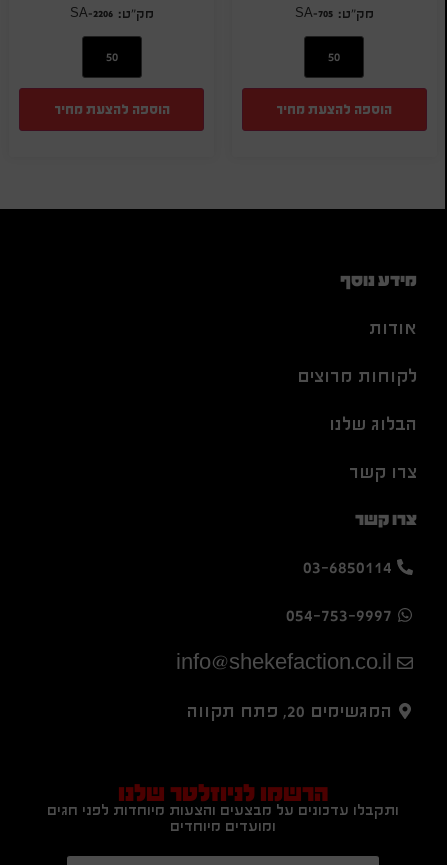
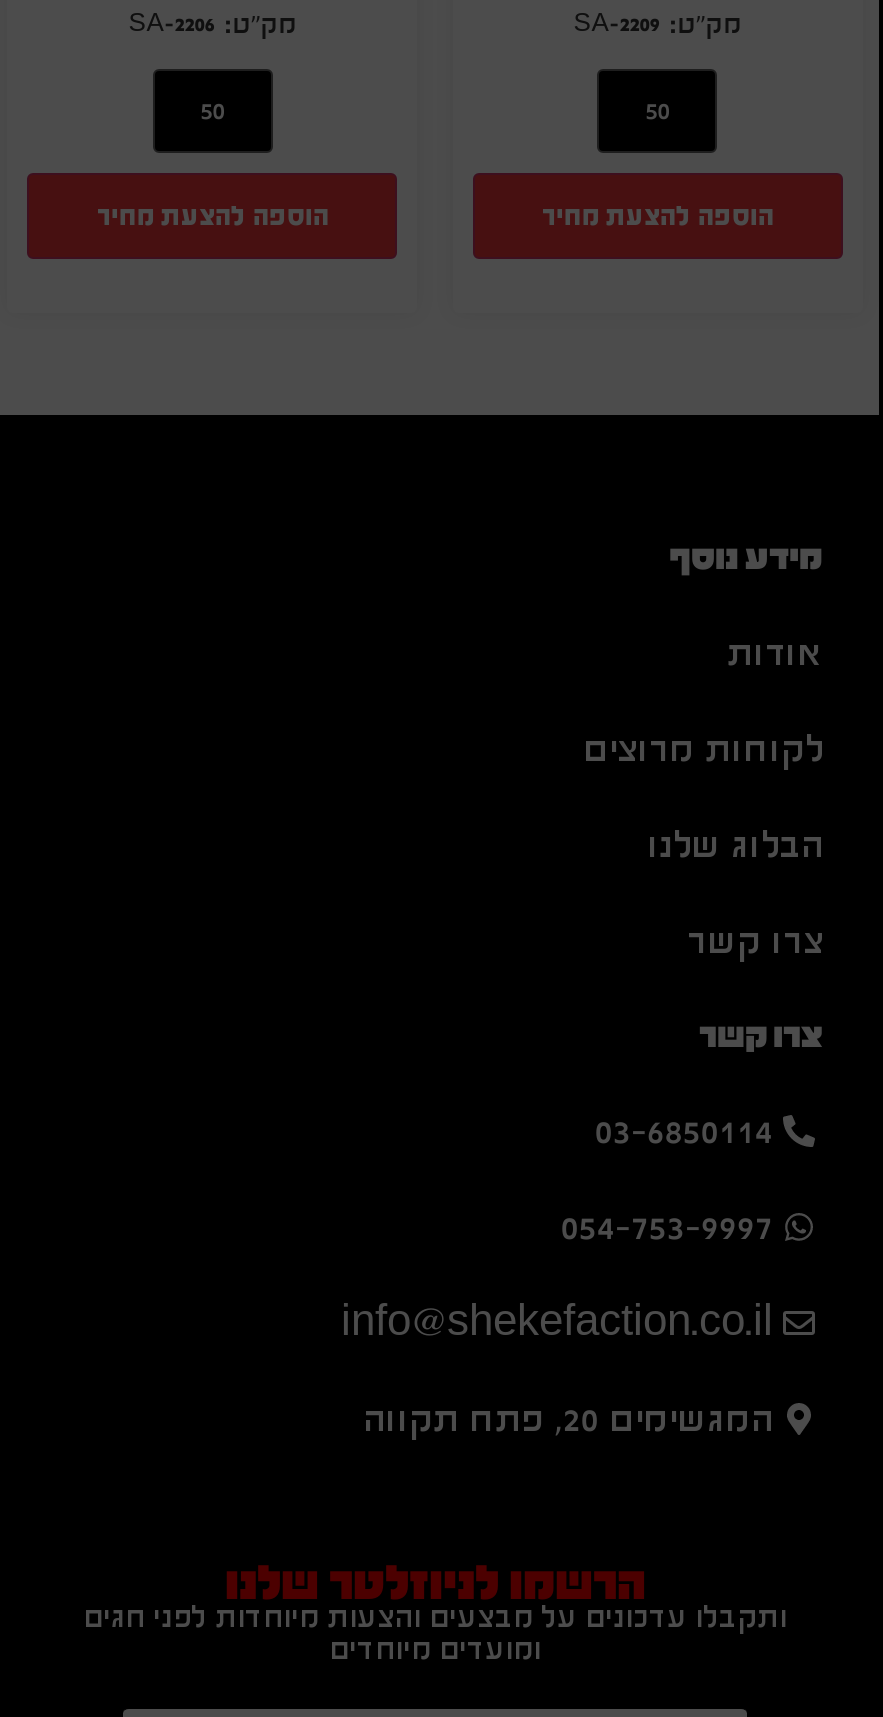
- SA-705
+ SA-2209
